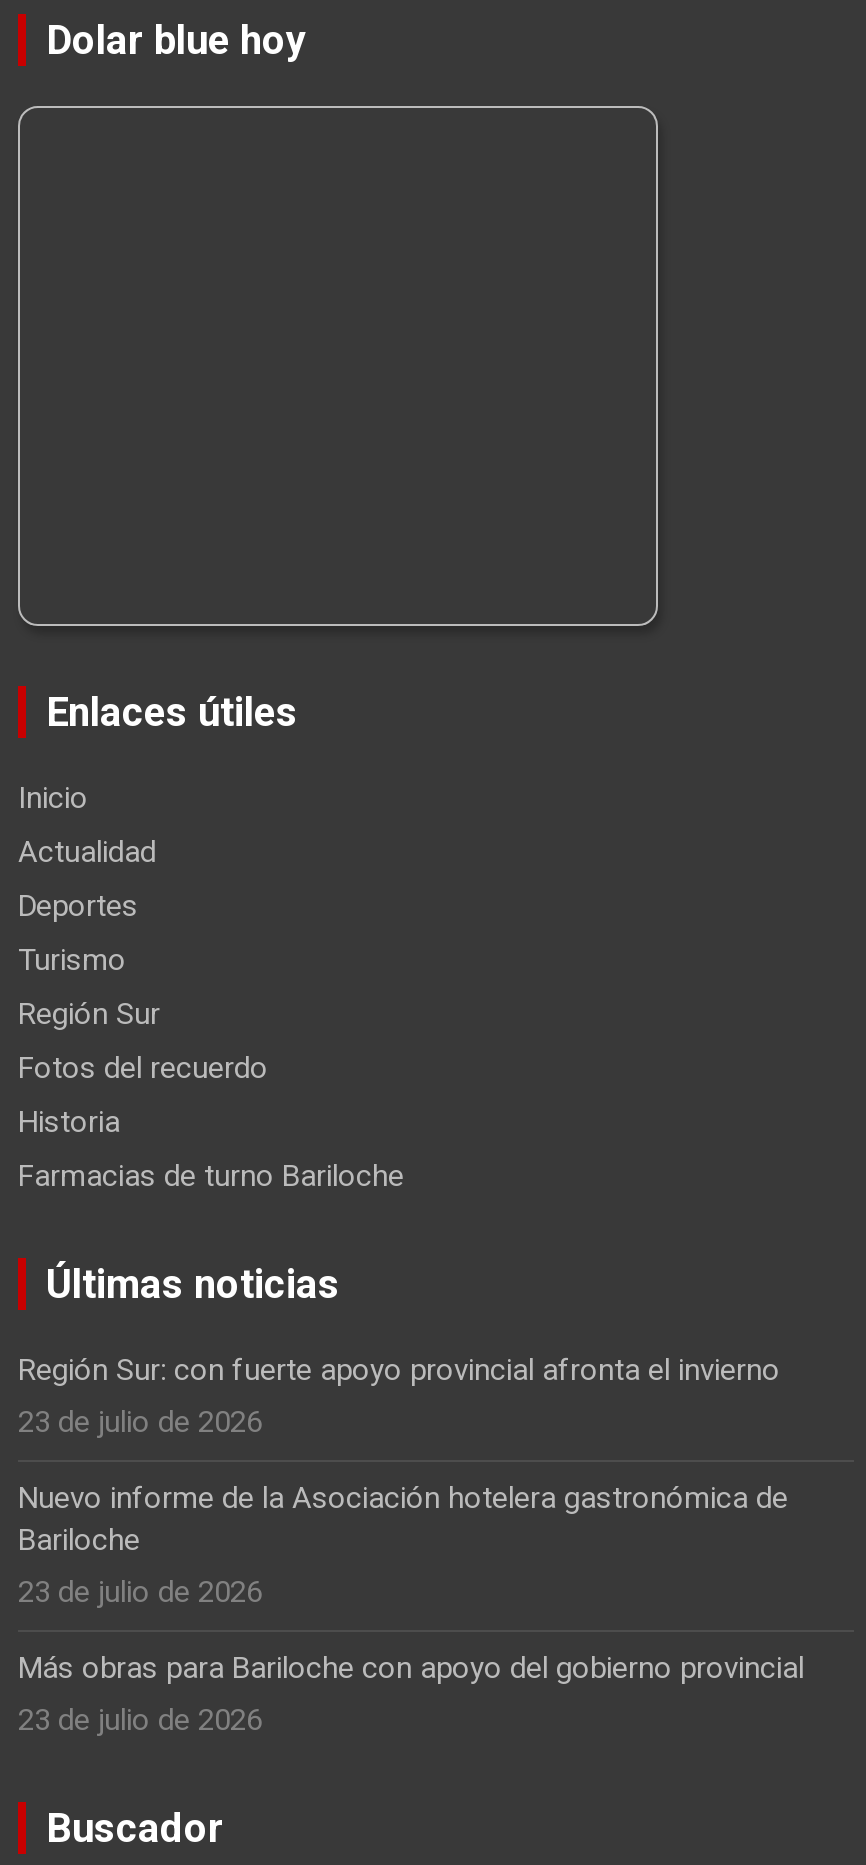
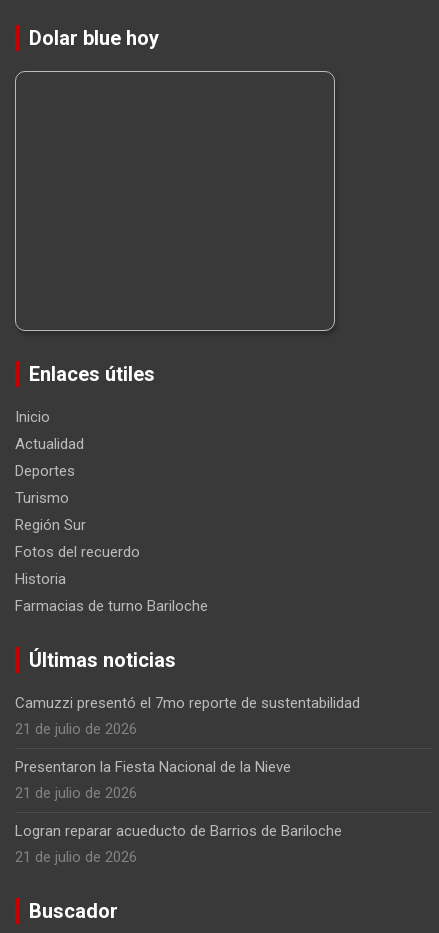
- Región Sur: con fuerte apoyo provincial afronta el invierno
- 23 de julio de 2026
+ Camuzzi presentó el 7mo reporte de sustentabilidad
+ 21 de julio de 2026

- Nuevo informe de la Asociación hotelera gastronómica de
- Bariloche
- 23 de julio de 2026
+ Presentaron la Fiesta Nacional de la Nieve
+ 21 de julio de 2026

- Más obras para Bariloche con apoyo del gobierno provincial
- 23 de julio de 2026
+ Logran reparar acueducto de Barrios de Bariloche
+ 21 de julio de 2026
